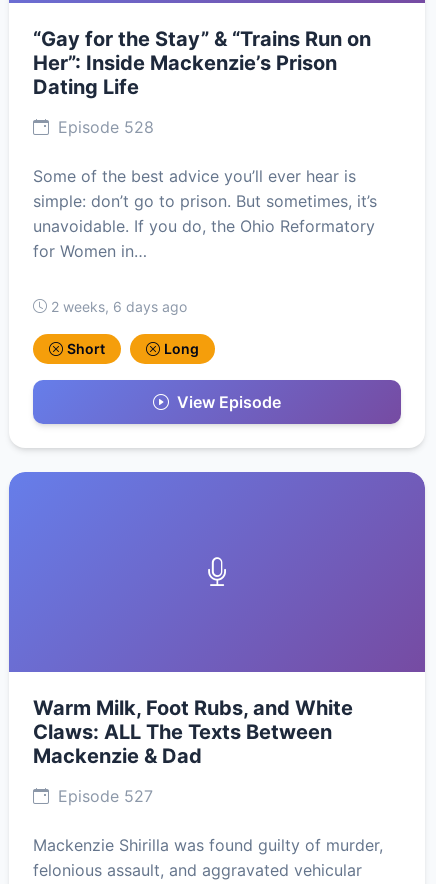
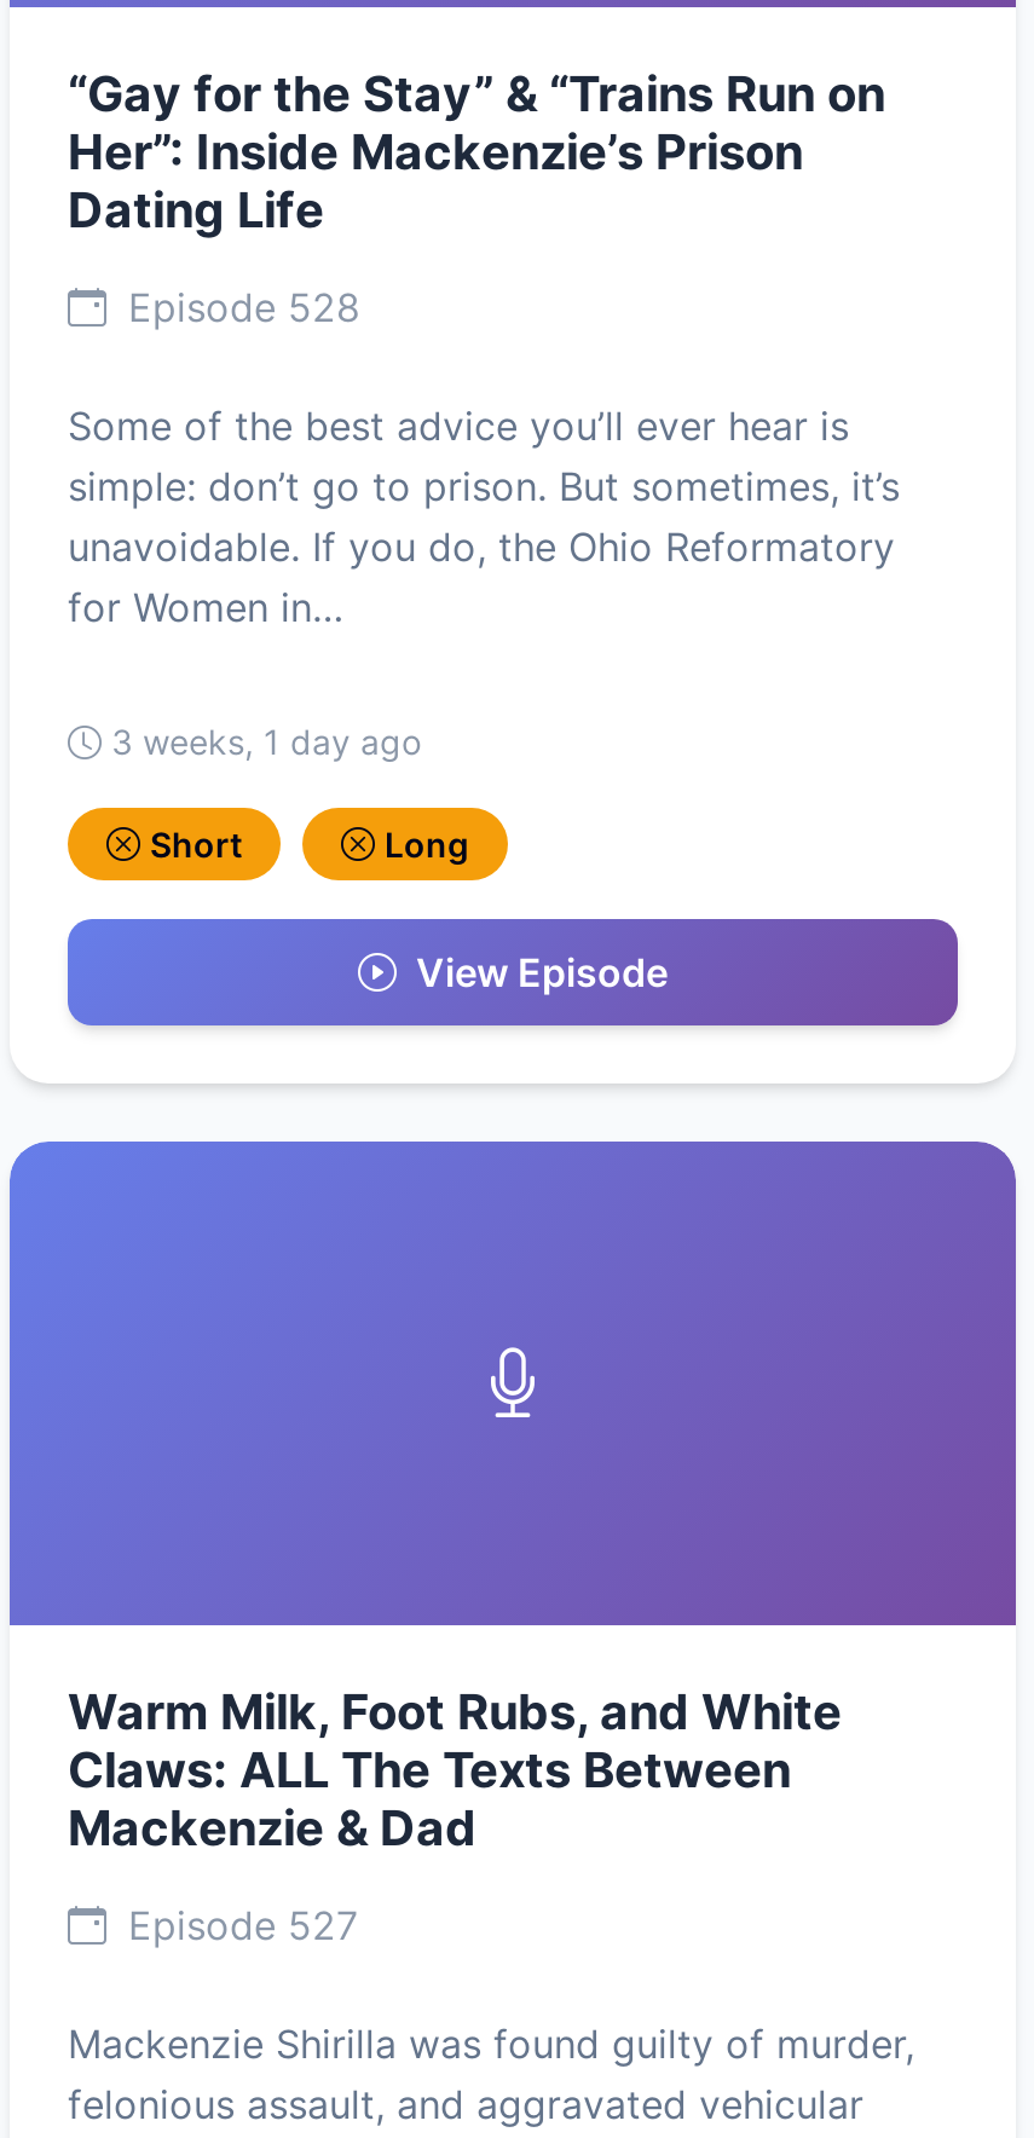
- 2 weeks, 6 days ago
+ 3 weeks, 1 day ago
